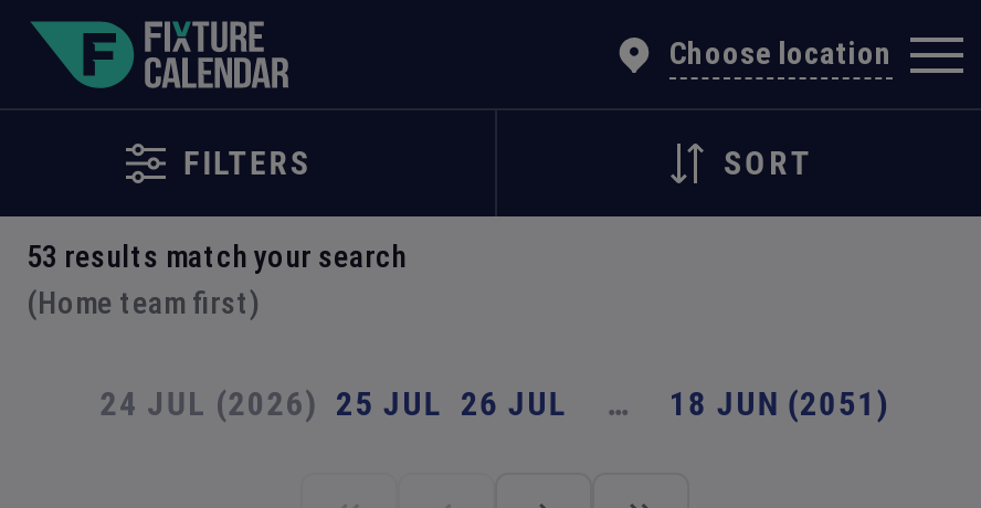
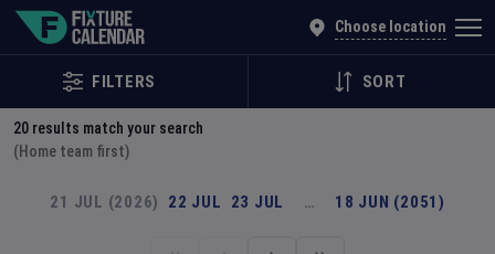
- 53 results match your search
+ 20 results match your search

- 24 JUL (2026) 25 JUL 26 JUL
+ 21 JUL (2026) 22 JUL 23 JUL
